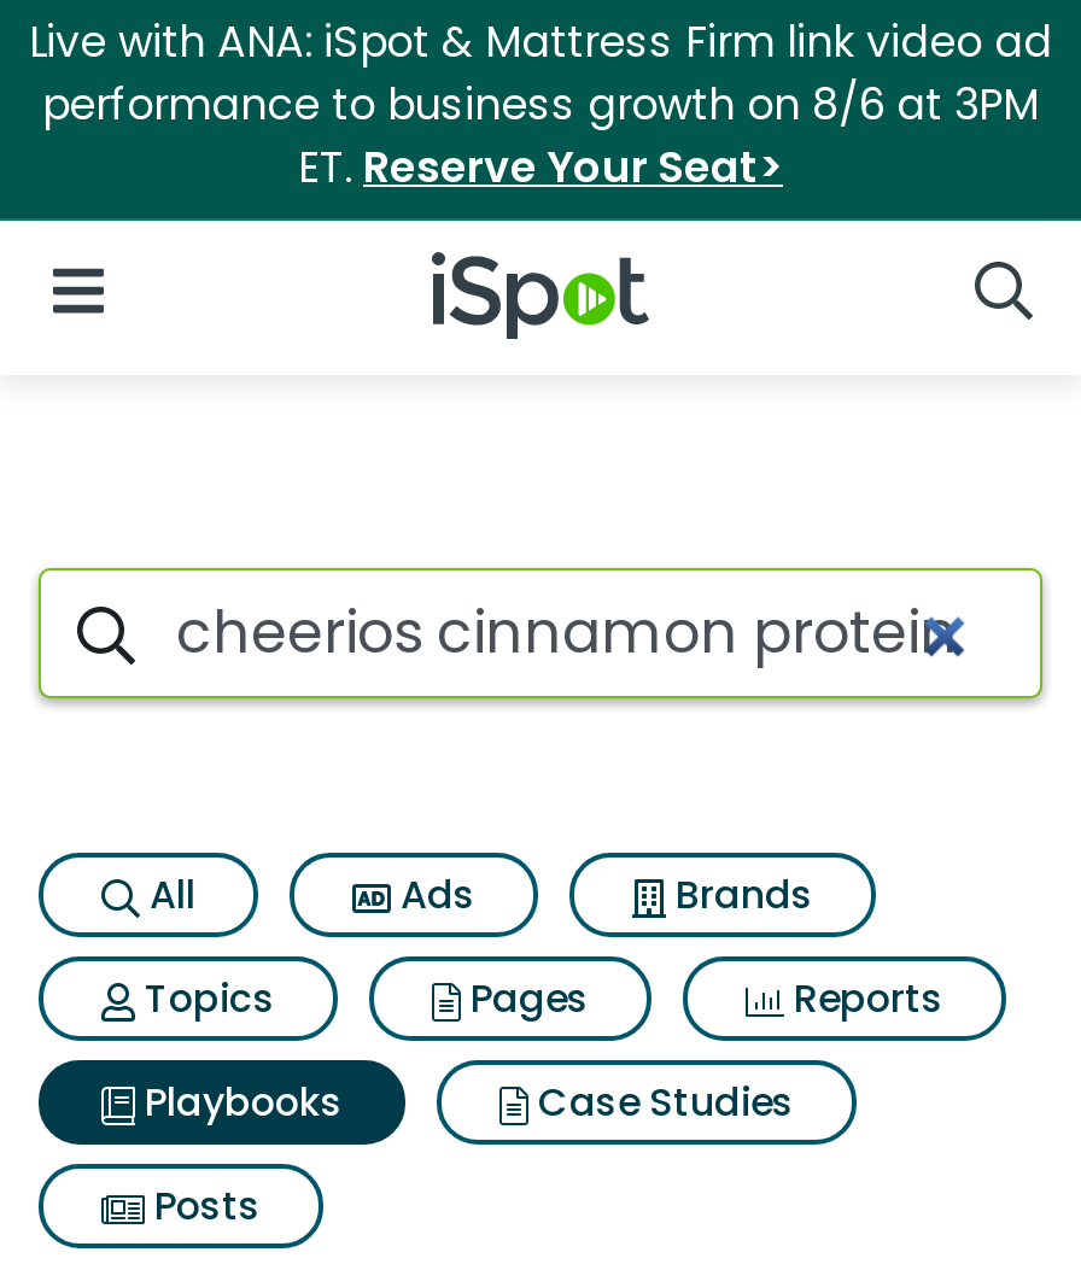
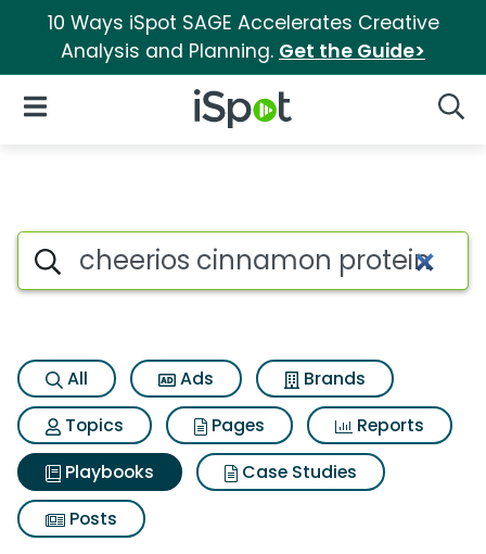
- Live with ANA: iSpot & Mattress Firm link video ad
- performance to business growth on 8/6 at 3PM
- ET. Reserve Your Seat>
+ 10 Ways iSpot SAGE Accelerates Creative
+ Analysis and Planning. Get the Guide>
